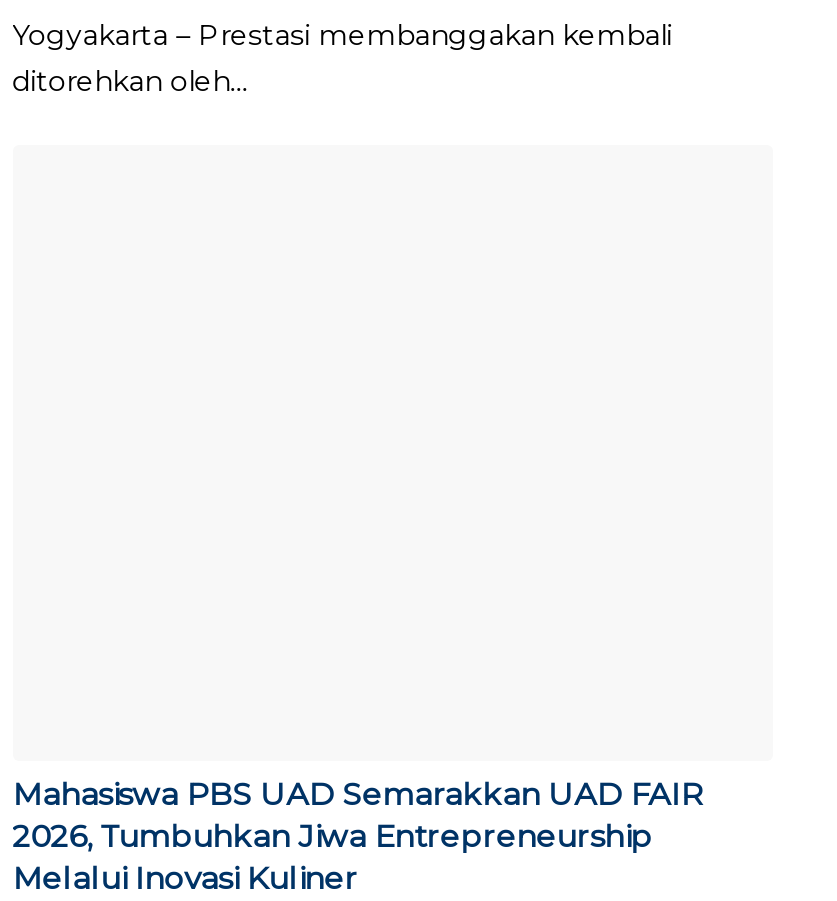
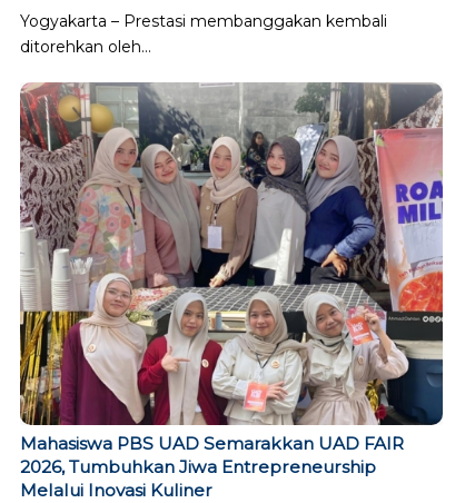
+ [image]
